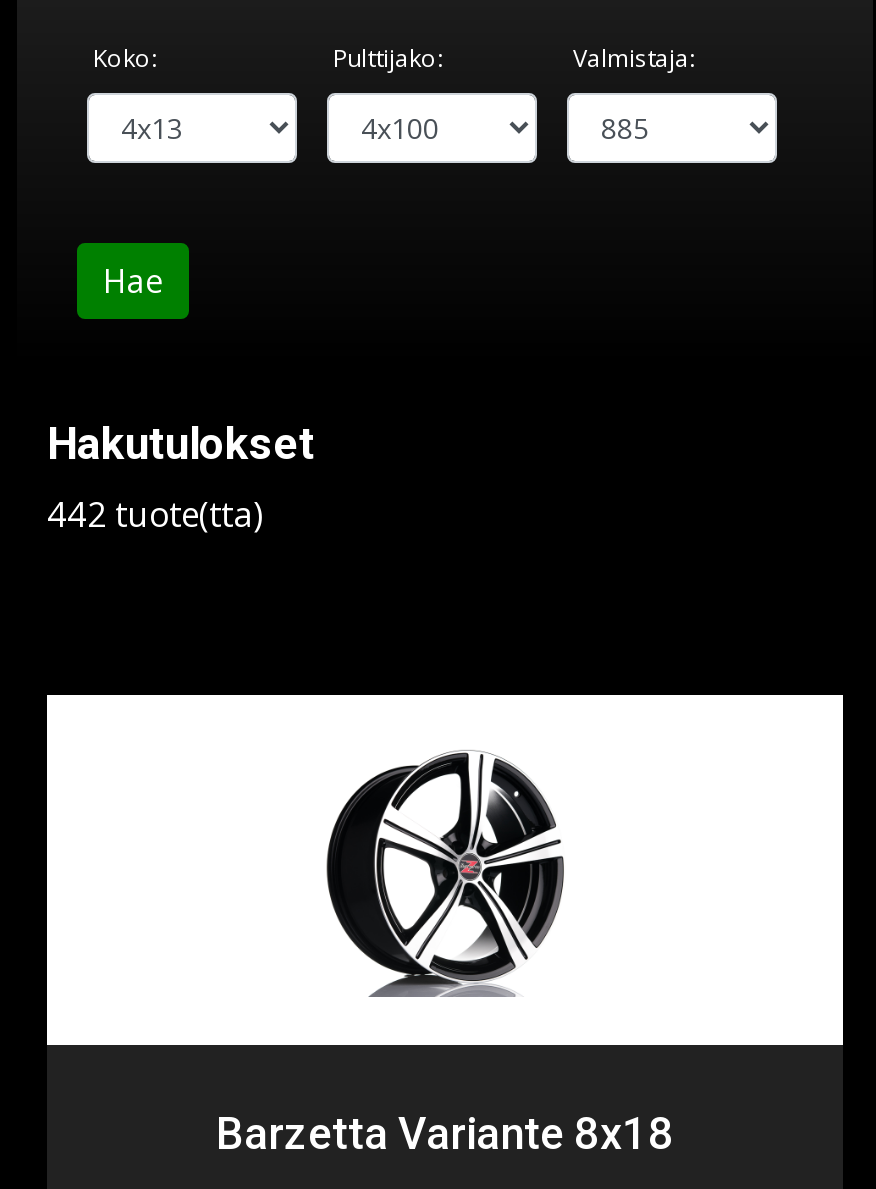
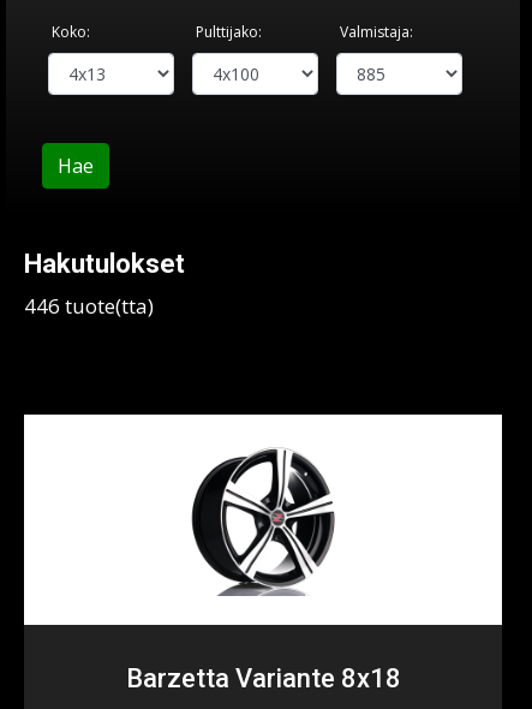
- 442 tuote(tta)
+ 446 tuote(tta)
